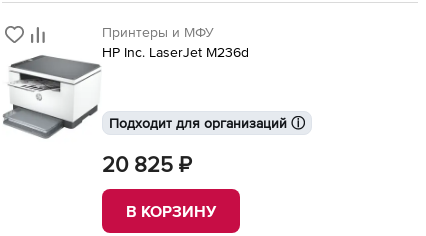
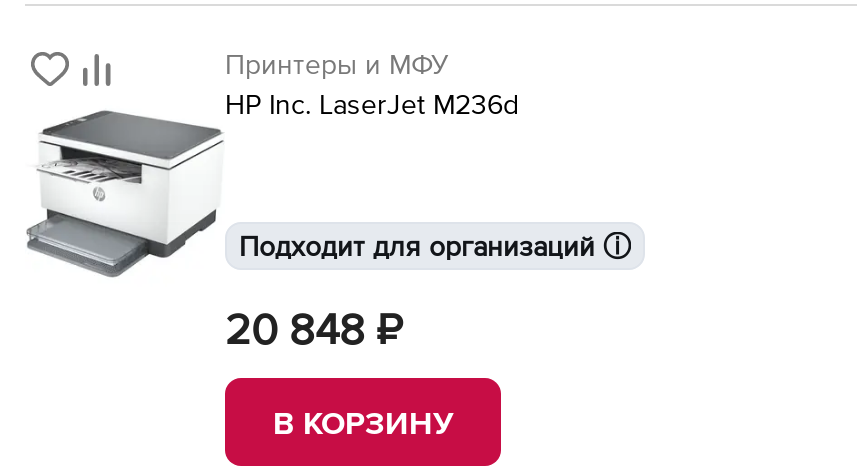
- 20 825 ₽
+ 20 848 ₽
